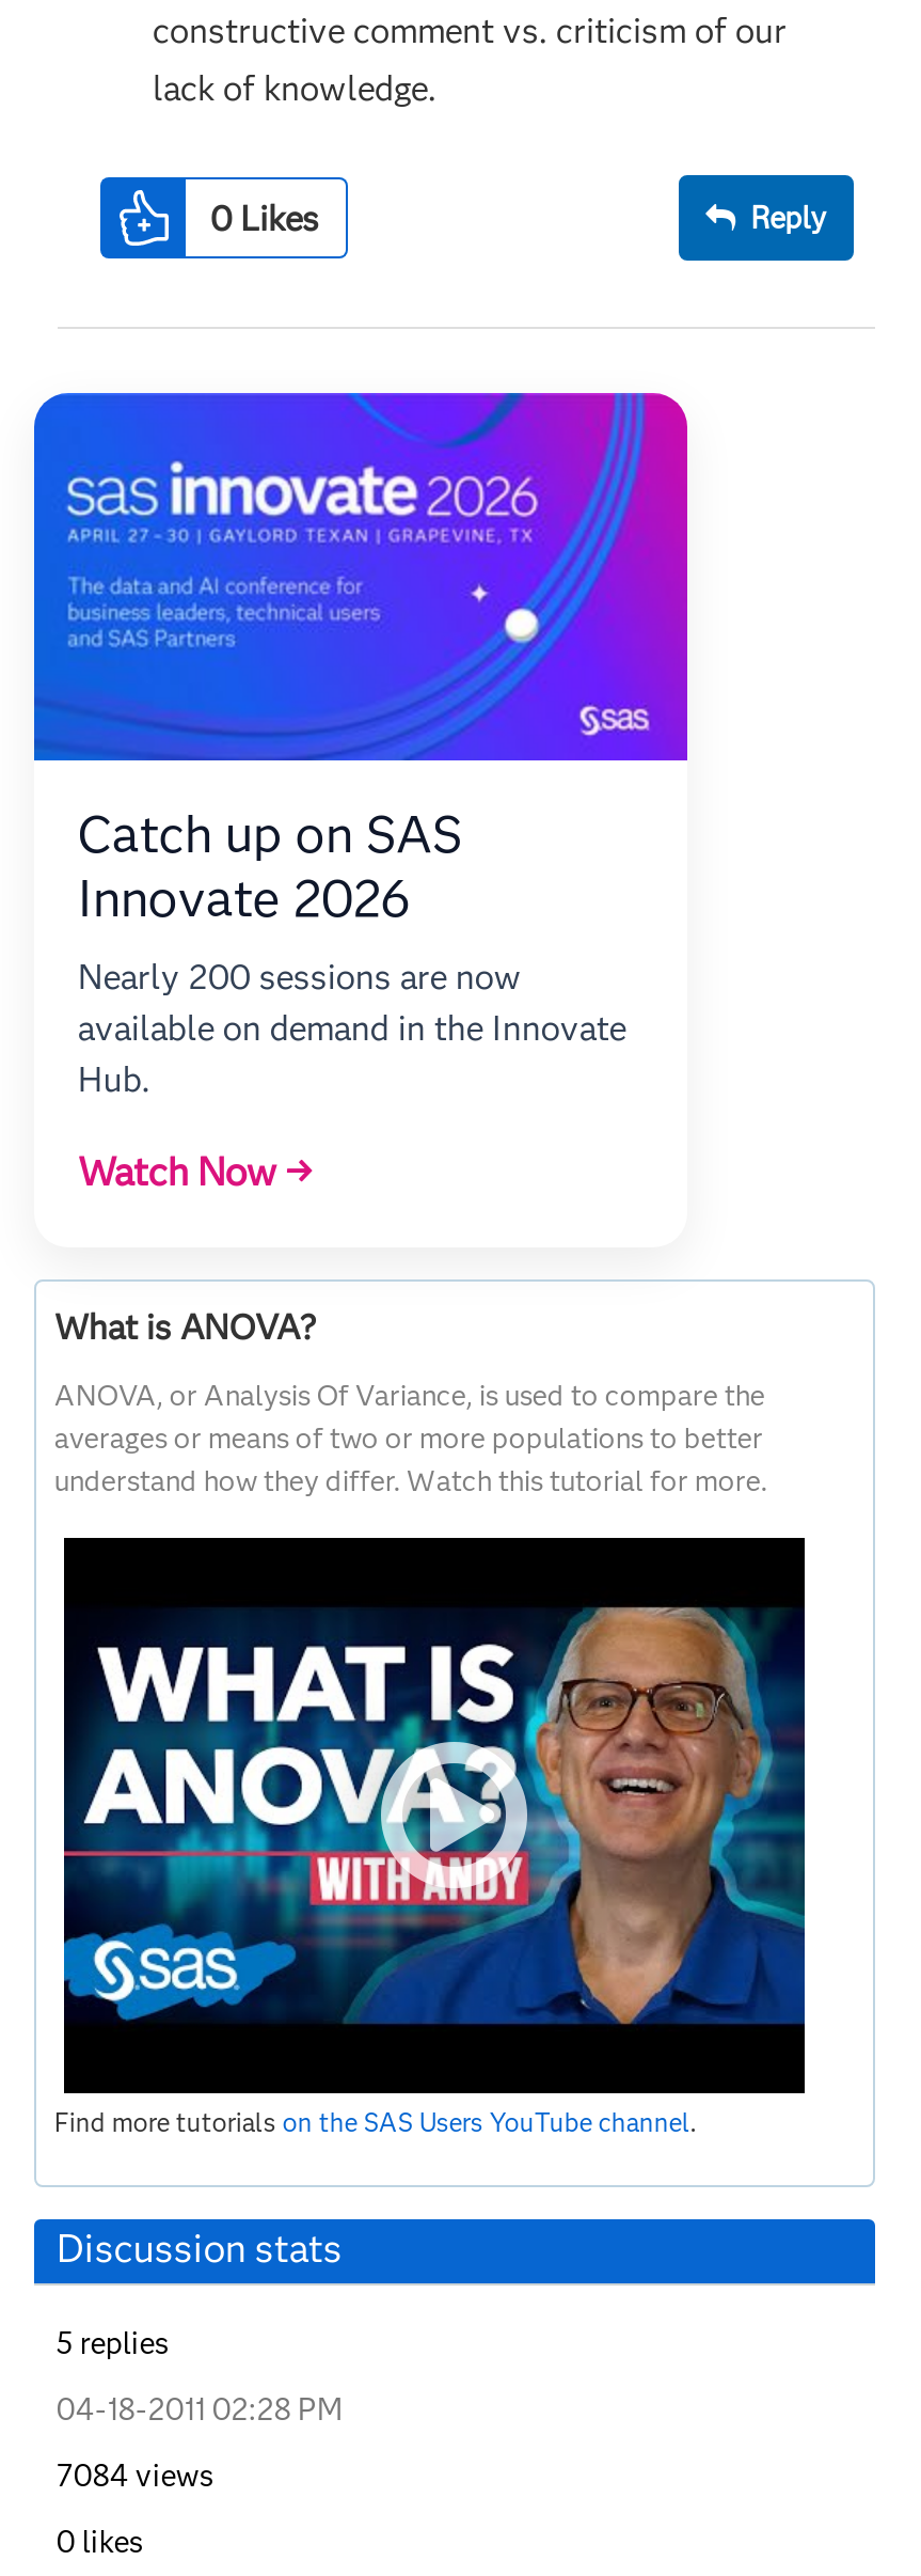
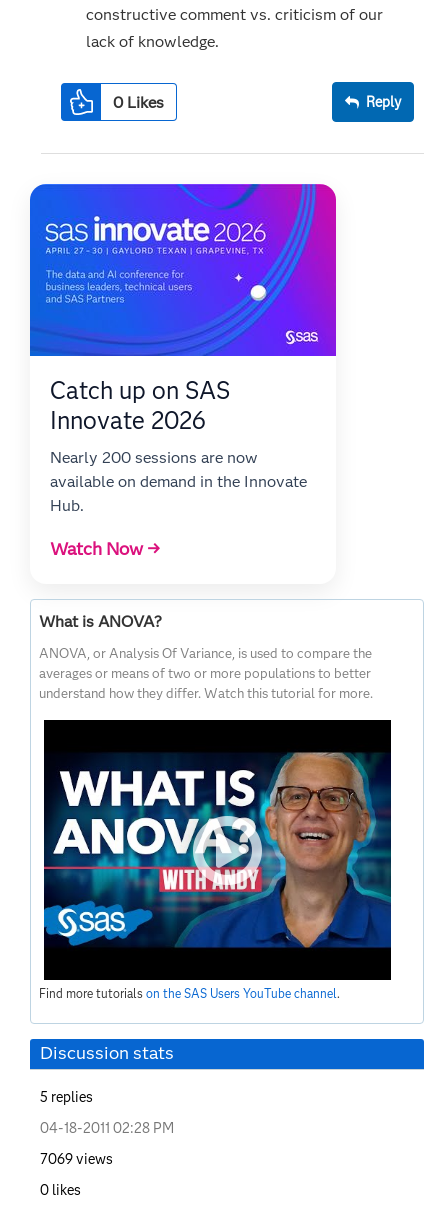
- 7084 views
+ 7069 views
